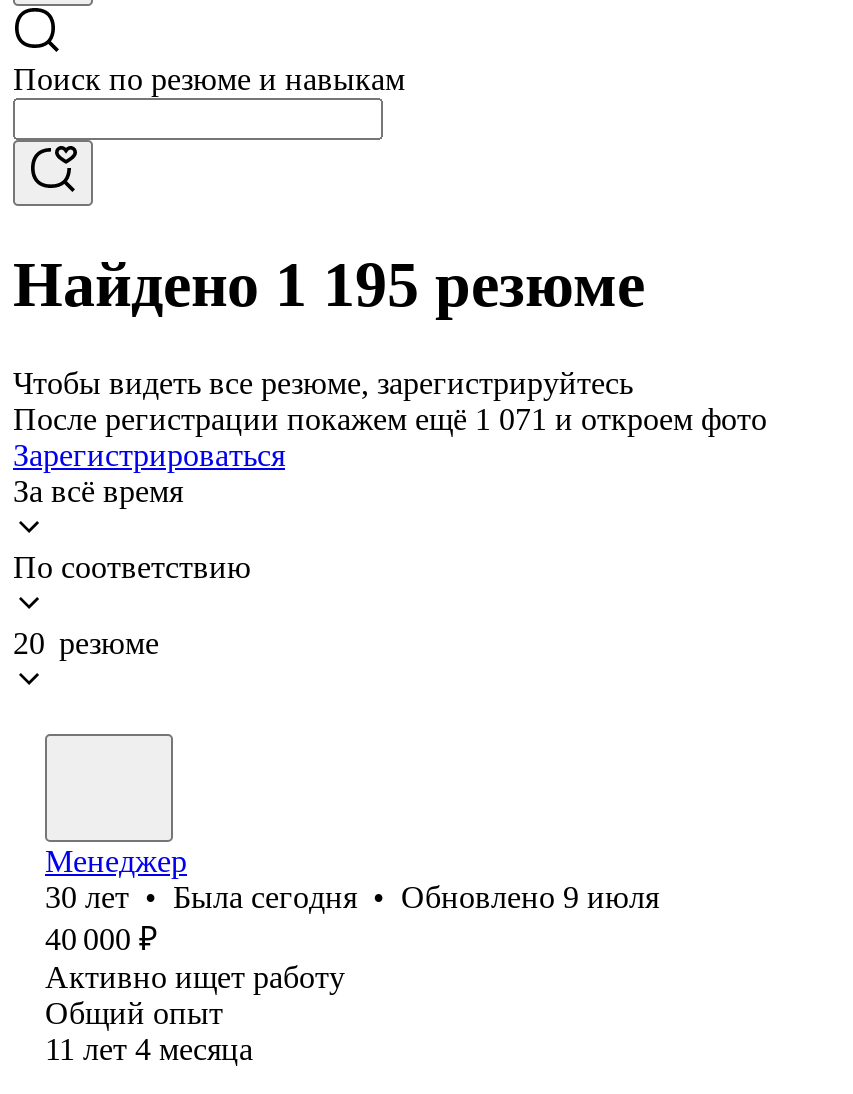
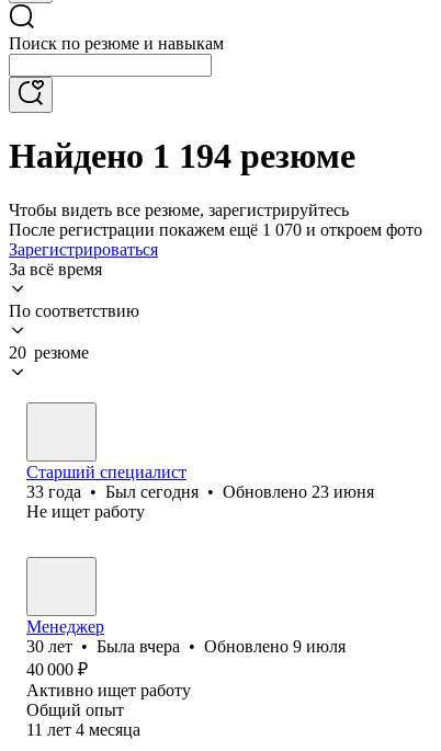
- Найдено 1 195 резюме
+ Найдено 1 194 резюме

- После регистрации покажем ещё 1 071 и откроем фото
+ После регистрации покажем ещё 1 070 и откроем фото

+ Старший специалист
+ 33 года • Был сегодня • Обновлено 23 июня
+ Не ищет работу

- 30 лет • Была сегодня • Обновлено 9 июля
+ 30 лет • Была вчера • Обновлено 9 июля
